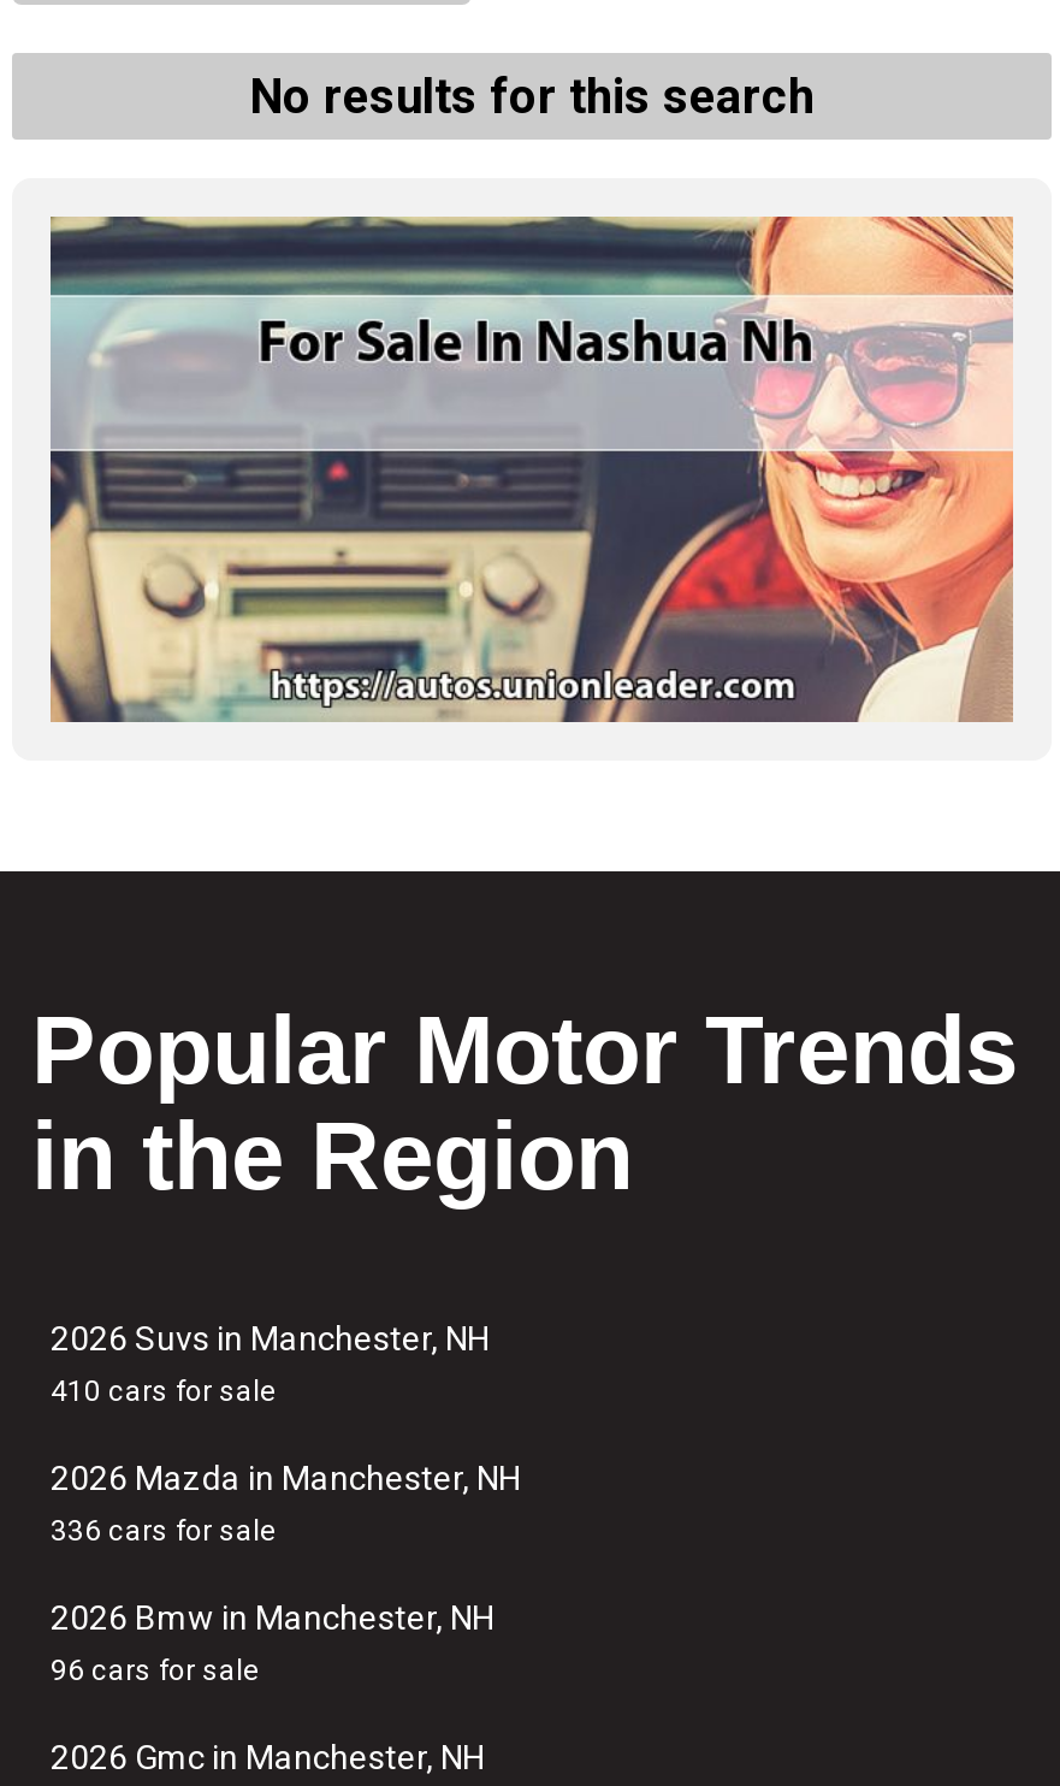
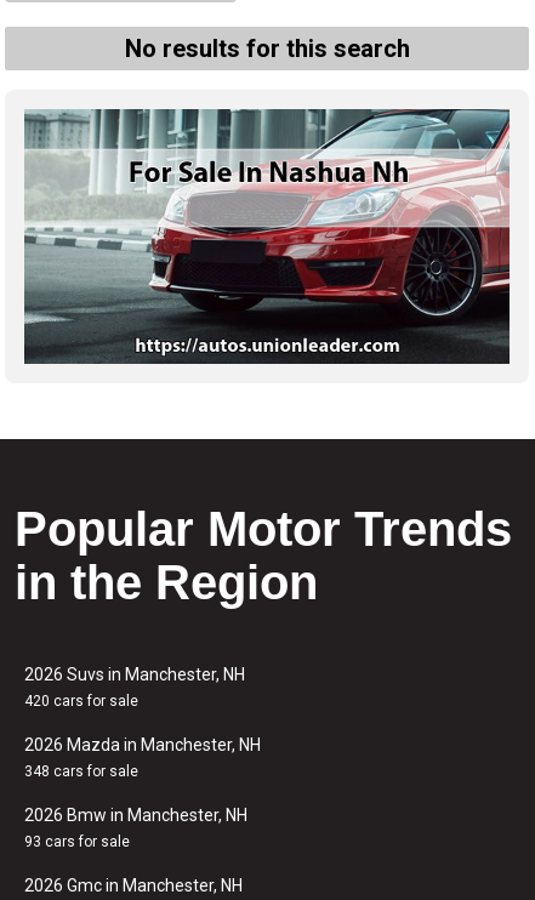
- [image]
+ [image]

- 410 cars for sale
+ 420 cars for sale

- 336 cars for sale
+ 348 cars for sale

- 96 cars for sale
+ 93 cars for sale
